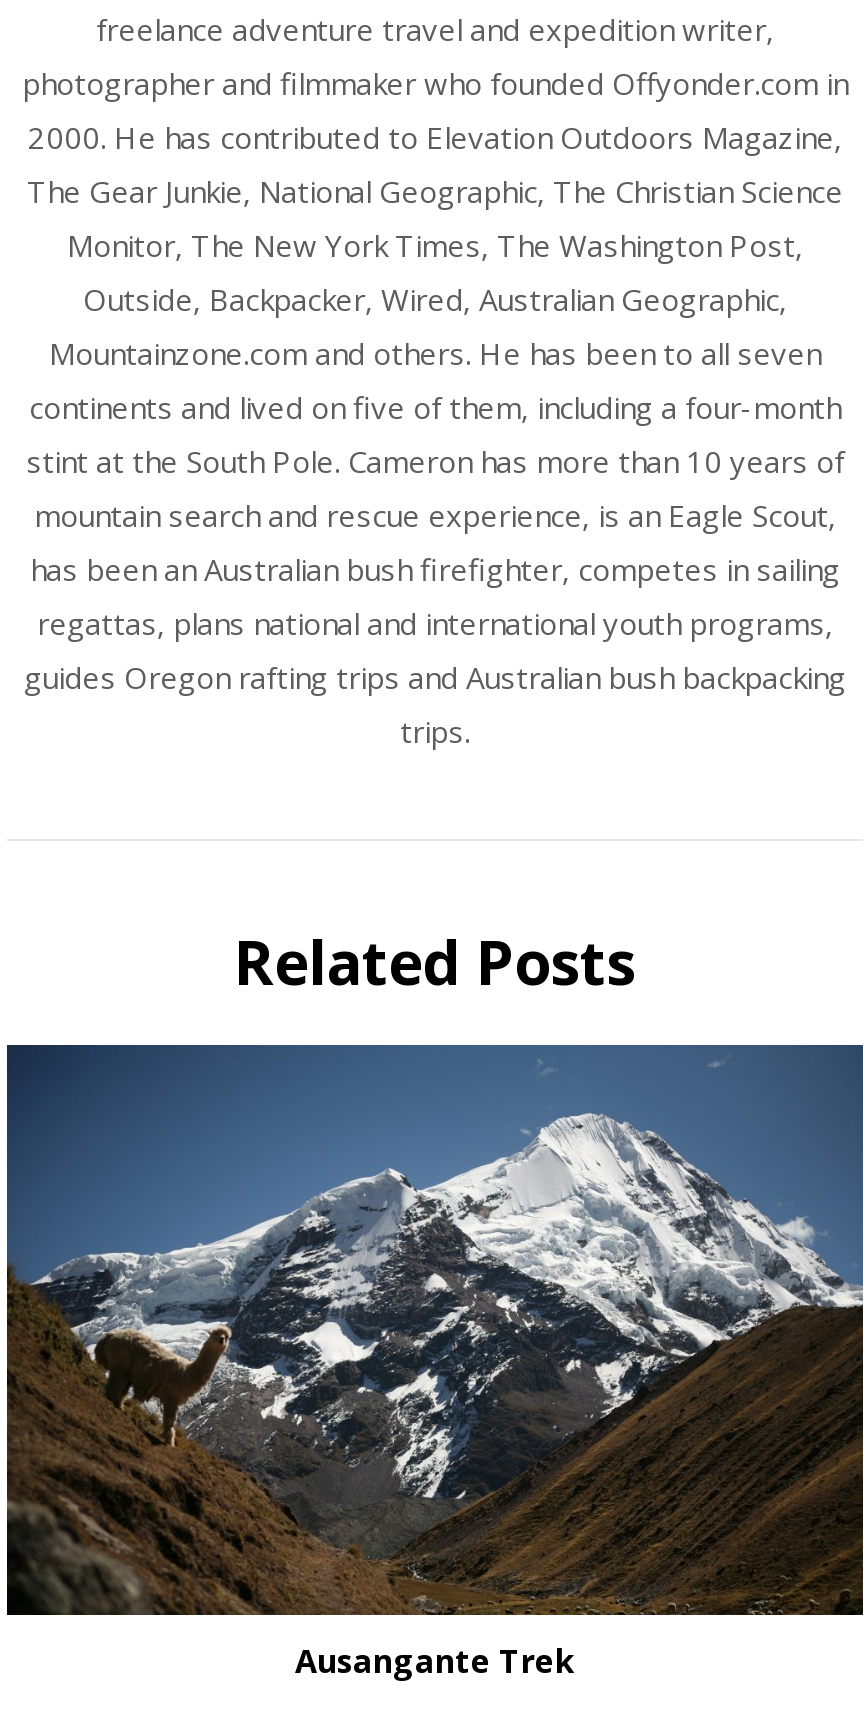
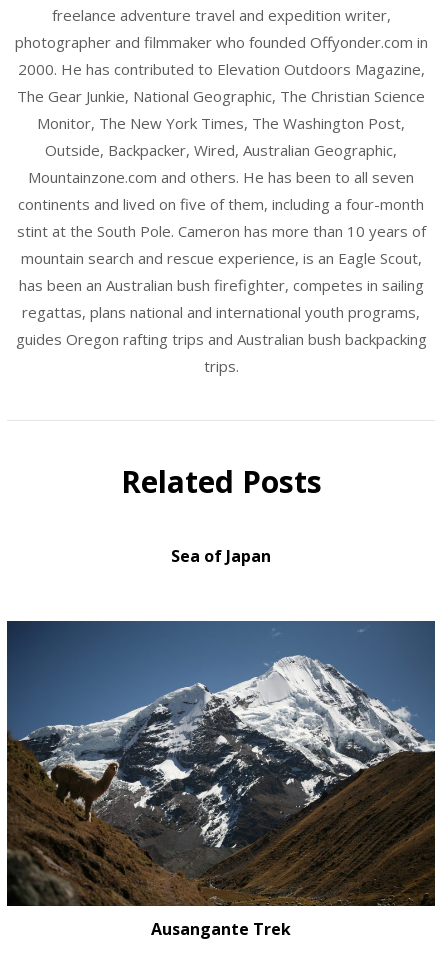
+ Sea of Japan
